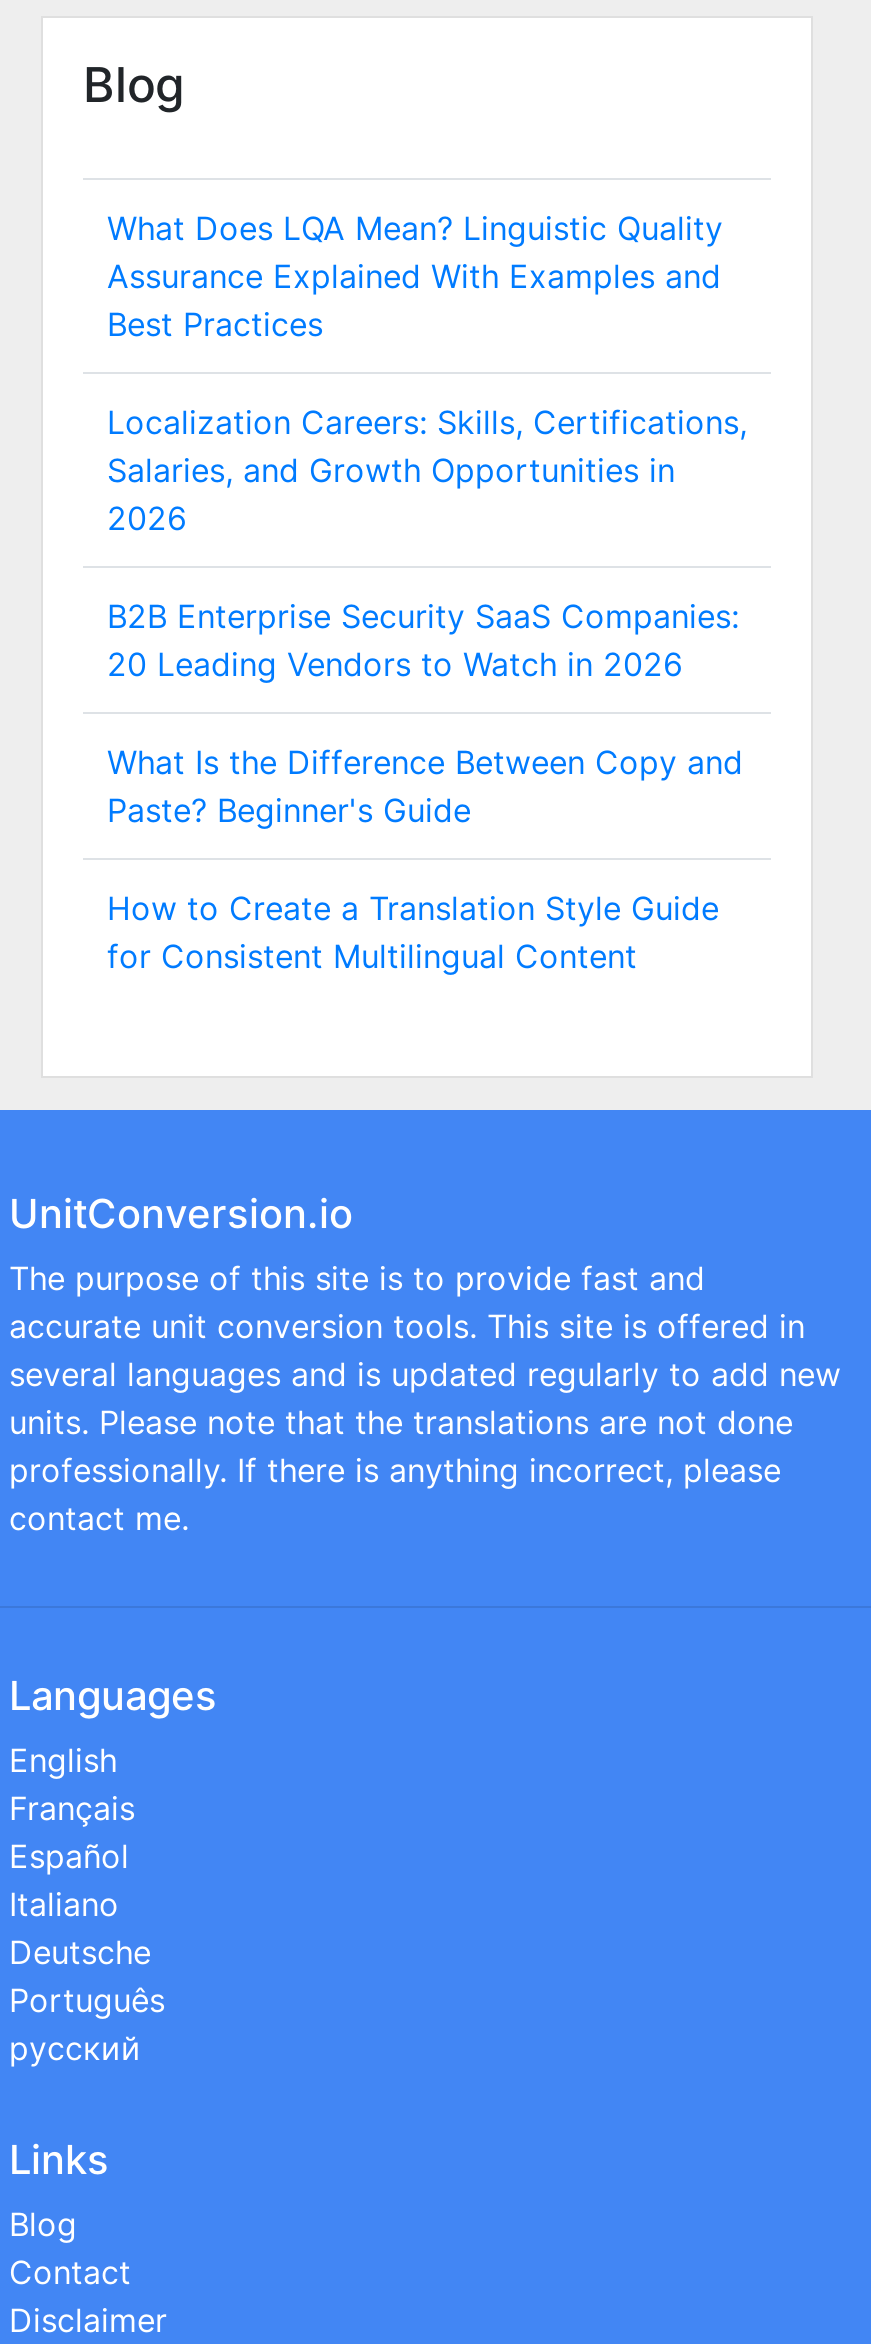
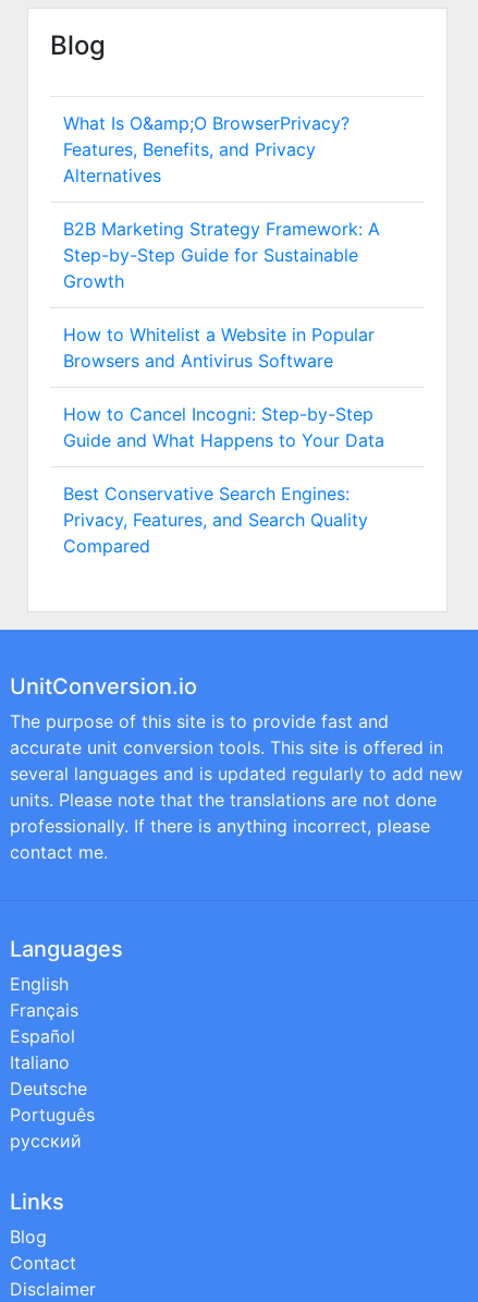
- What Does LQA Mean? Linguistic Quality
- Assurance Explained With Examples and
- Best Practices
+ What Is O&amp;O BrowserPrivacy?
+ Features, Benefits, and Privacy
+ Alternatives

- Localization Careers: Skills, Certifications,
- Salaries, and Growth Opportunities in
- 2026
+ B2B Marketing Strategy Framework: A
+ Step-by-Step Guide for Sustainable
+ Growth

- B2B Enterprise Security SaaS Companies:
- 20 Leading Vendors to Watch in 2026
+ How to Whitelist a Website in Popular
+ Browsers and Antivirus Software

- What Is the Difference Between Copy and
- Paste? Beginner's Guide
+ How to Cancel Incogni: Step-by-Step
+ Guide and What Happens to Your Data

- How to Create a Translation Style Guide
- for Consistent Multilingual Content
+ Best Conservative Search Engines:
+ Privacy, Features, and Search Quality
+ Compared
